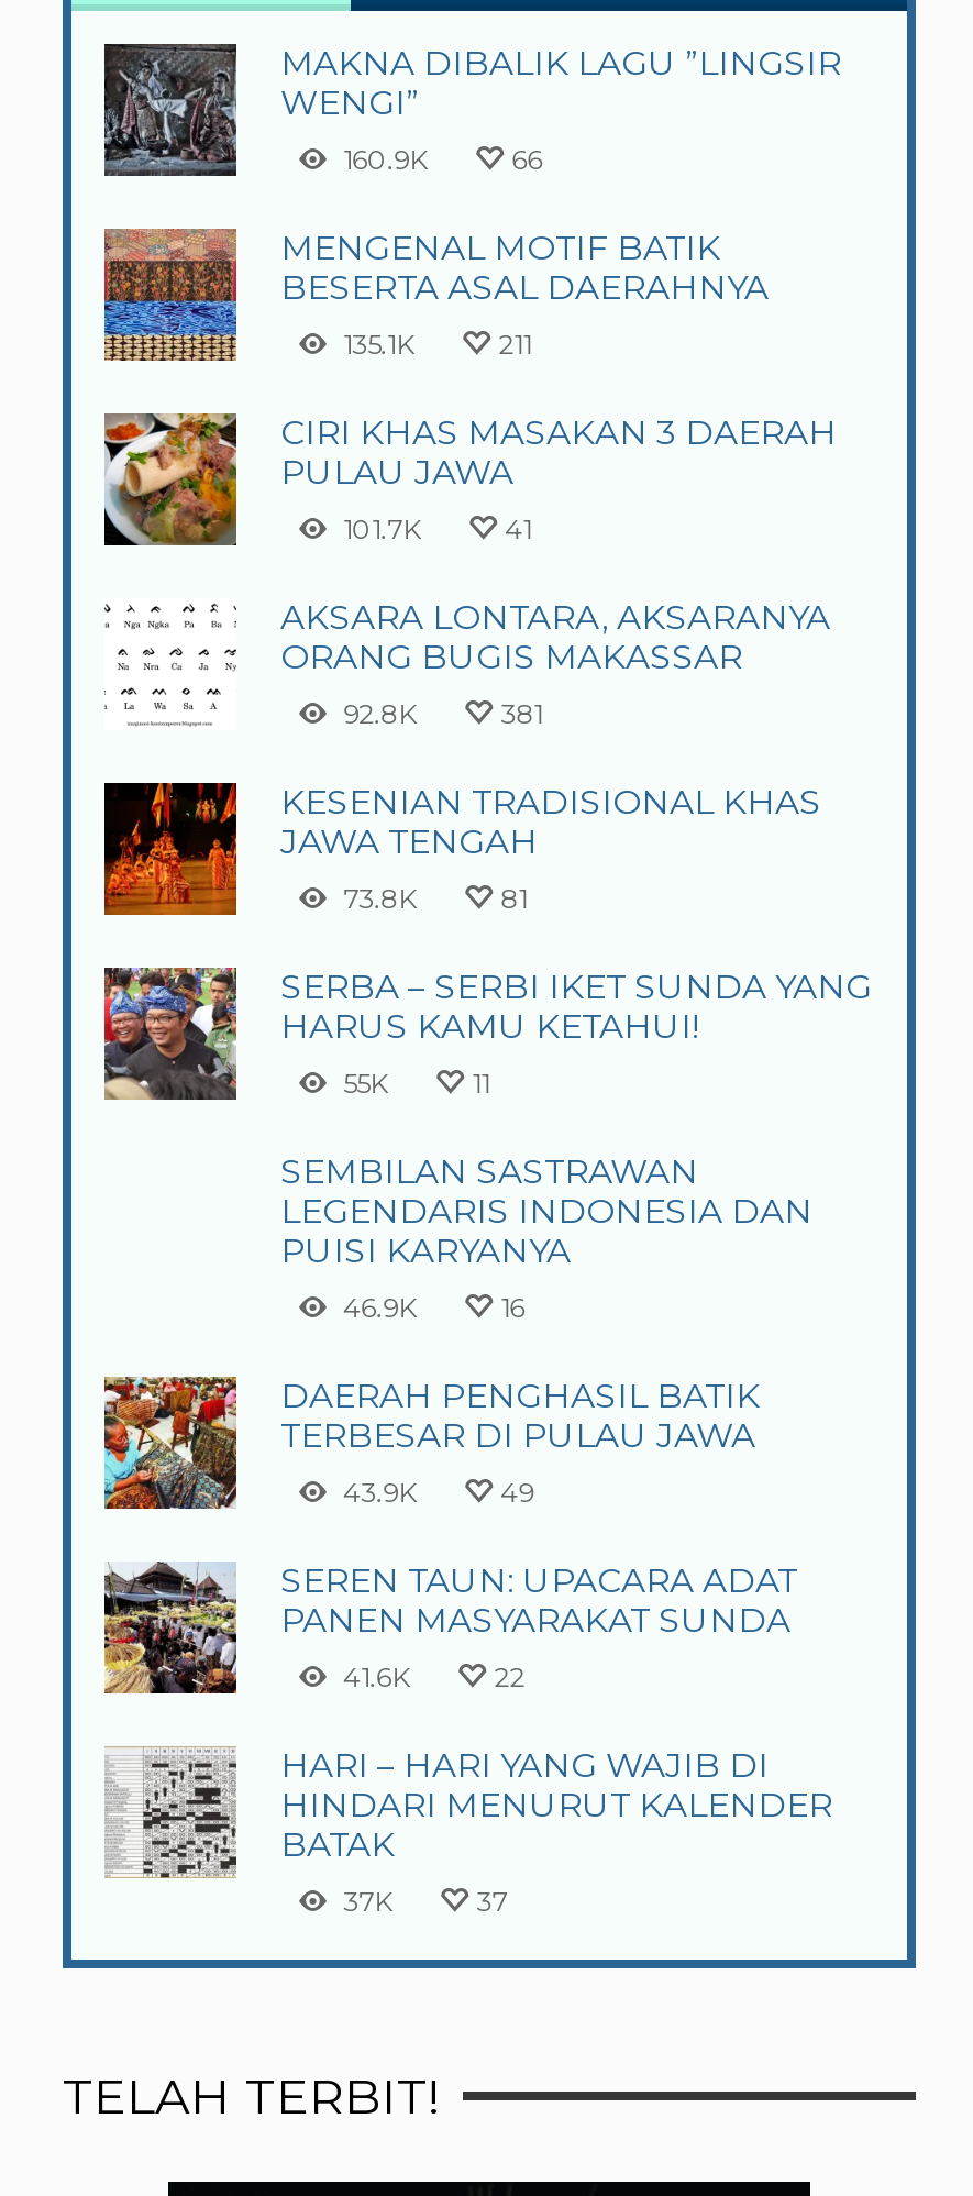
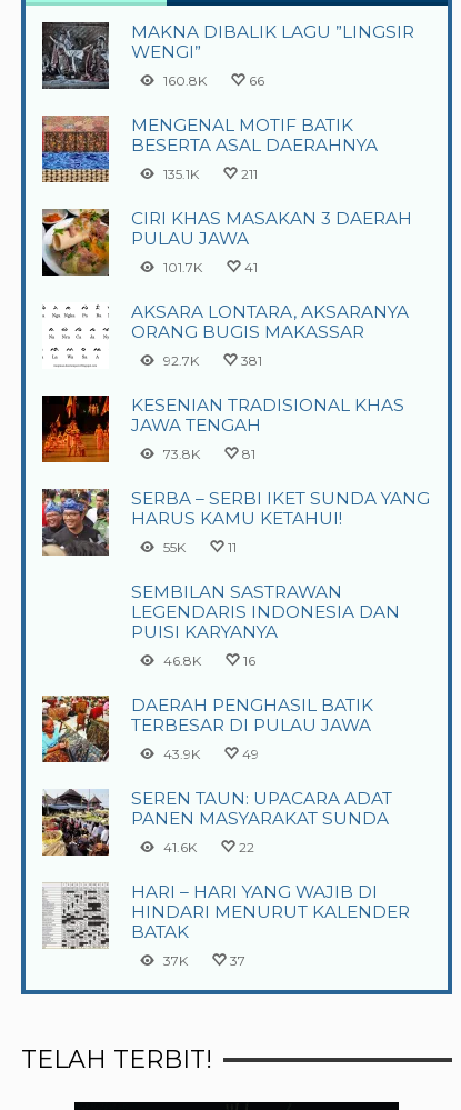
- 160.9K
+ 160.8K

- 92.8K
+ 92.7K

- 46.9K
+ 46.8K
